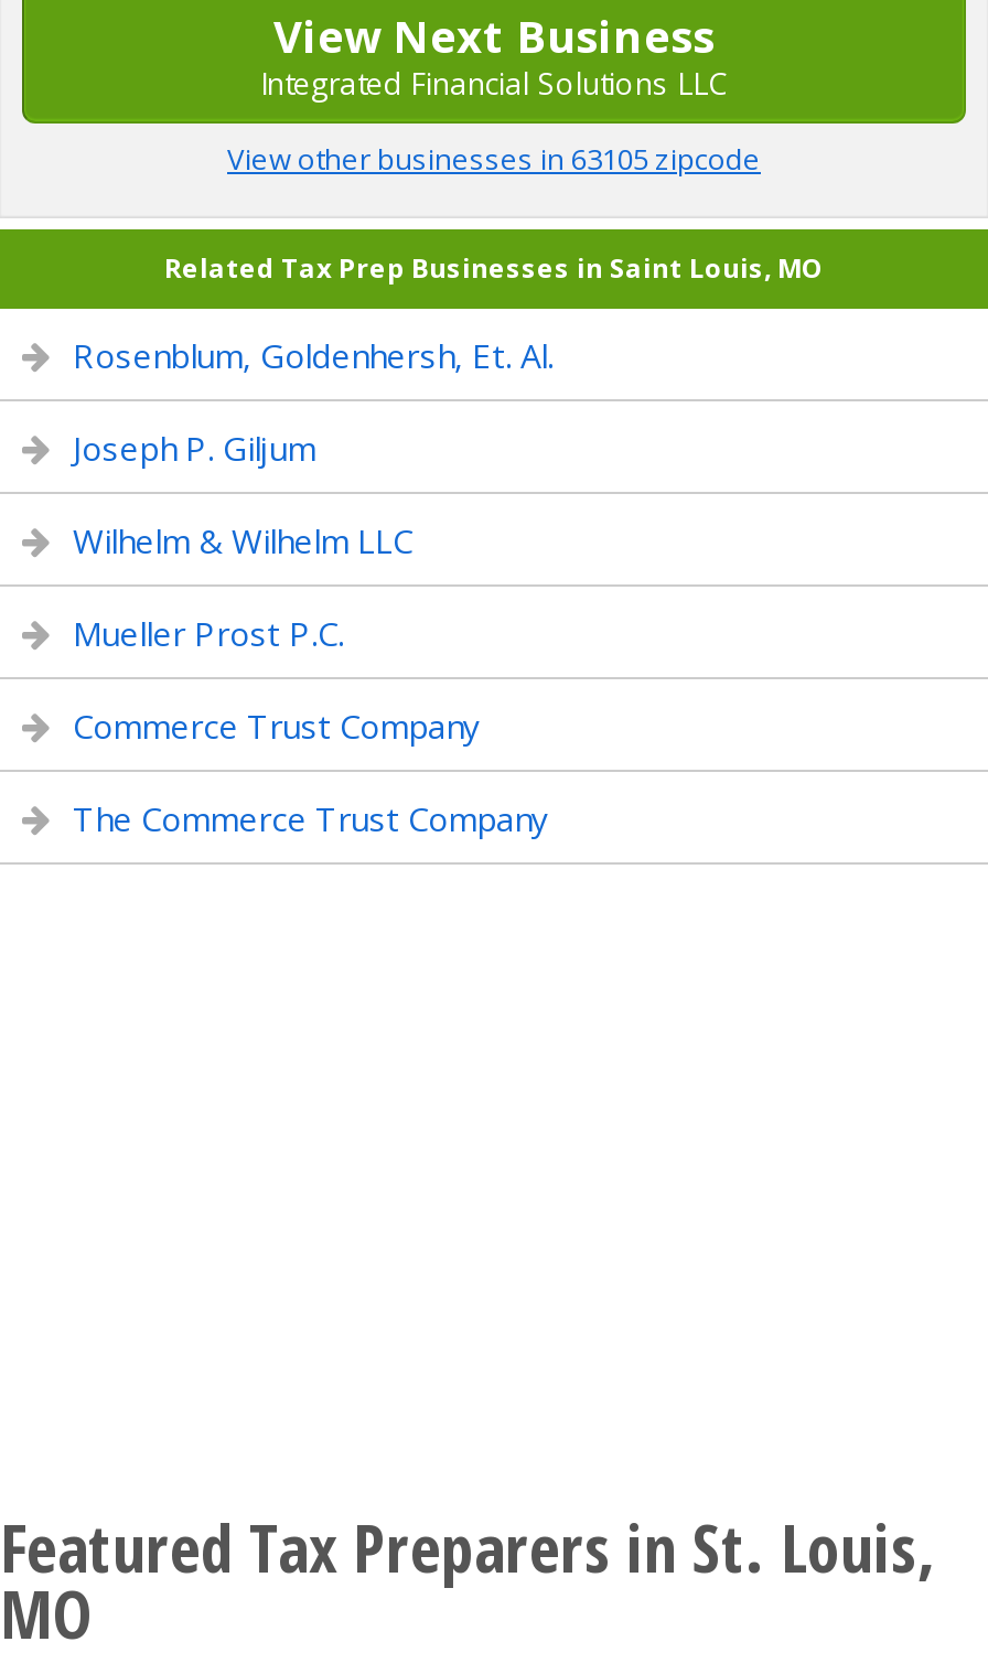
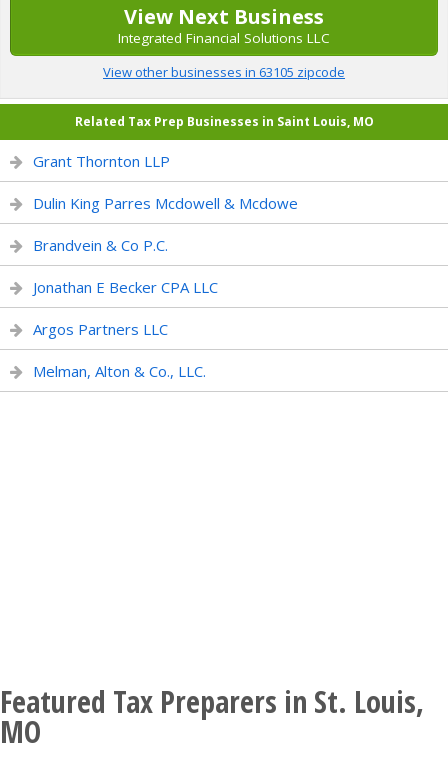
- Rosenblum, Goldenhersh, Et. Al.
+ Grant Thornton LLP

- Joseph P. Giljum
+ Dulin King Parres Mcdowell & Mcdowe

- Wilhelm & Wilhelm LLC
+ Brandvein & Co P.C.

- Mueller Prost P.C.
+ Jonathan E Becker CPA LLC

- Commerce Trust Company
+ Argos Partners LLC

- The Commerce Trust Company
+ Melman, Alton & Co., LLC.
